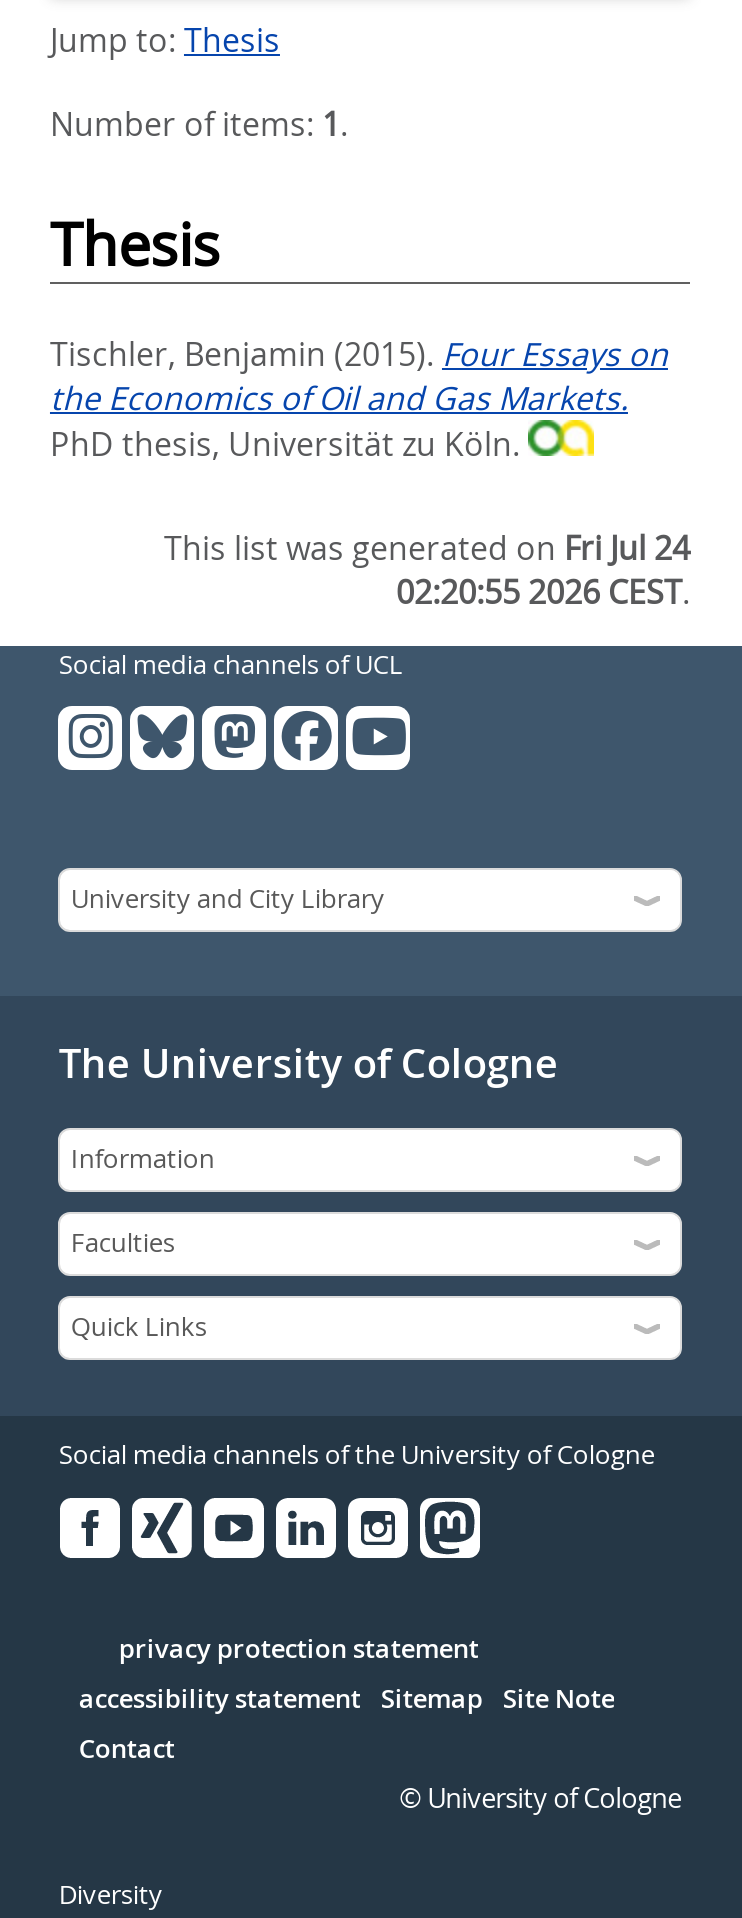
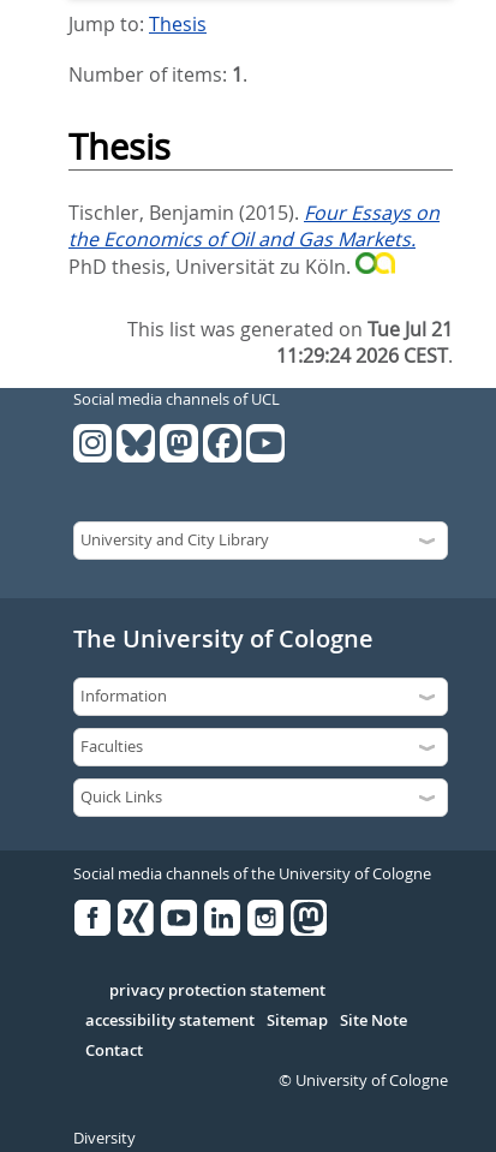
- This list was generated on Fri Jul 24
+ This list was generated on Tue Jul 21

- 02:20:55 2026 CEST.
+ 11:29:24 2026 CEST.
